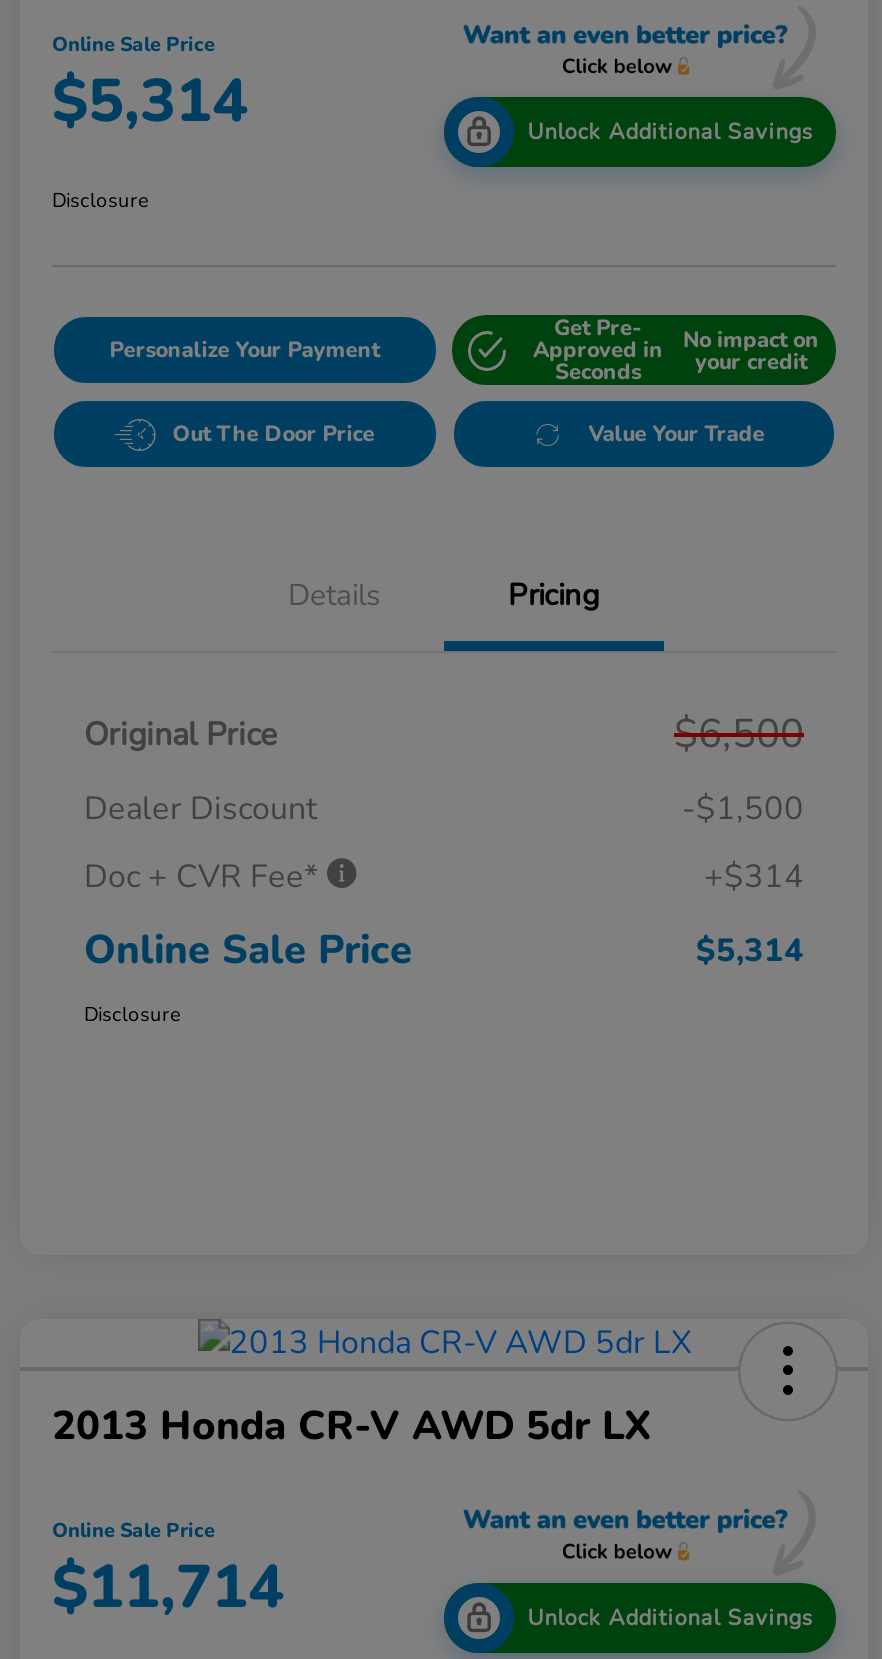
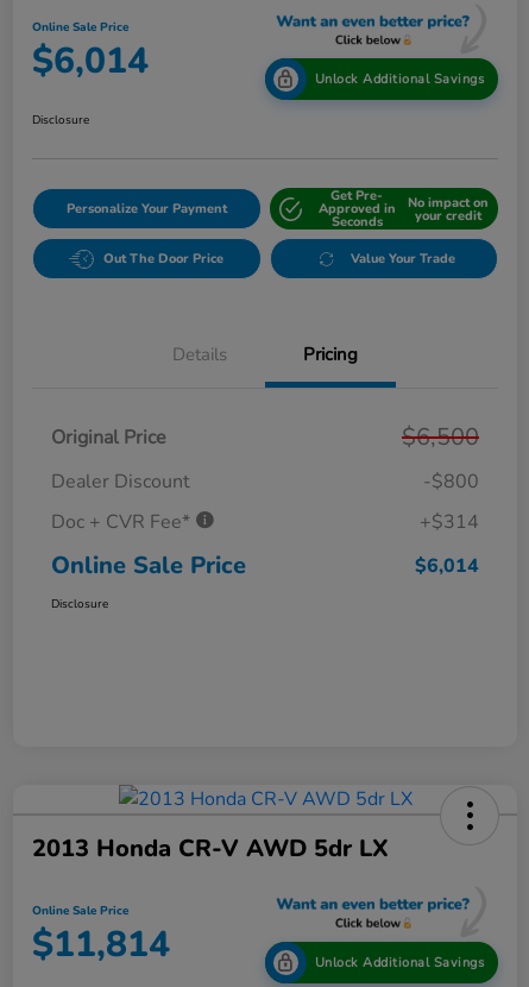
- $5,314
+ $6,014

- -$1,500
+ -$800

- $5,314
+ $6,014

- $11,714
+ $11,814
